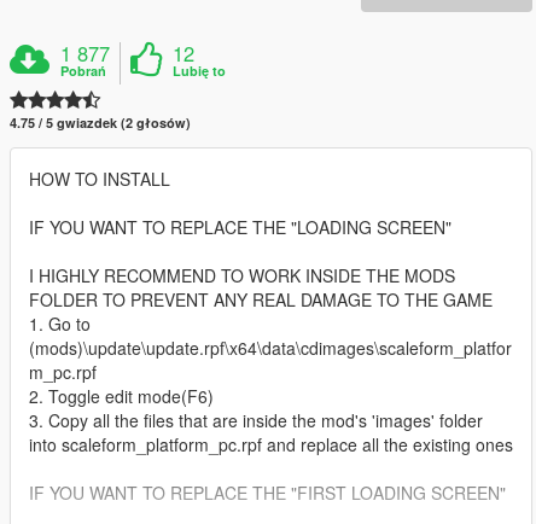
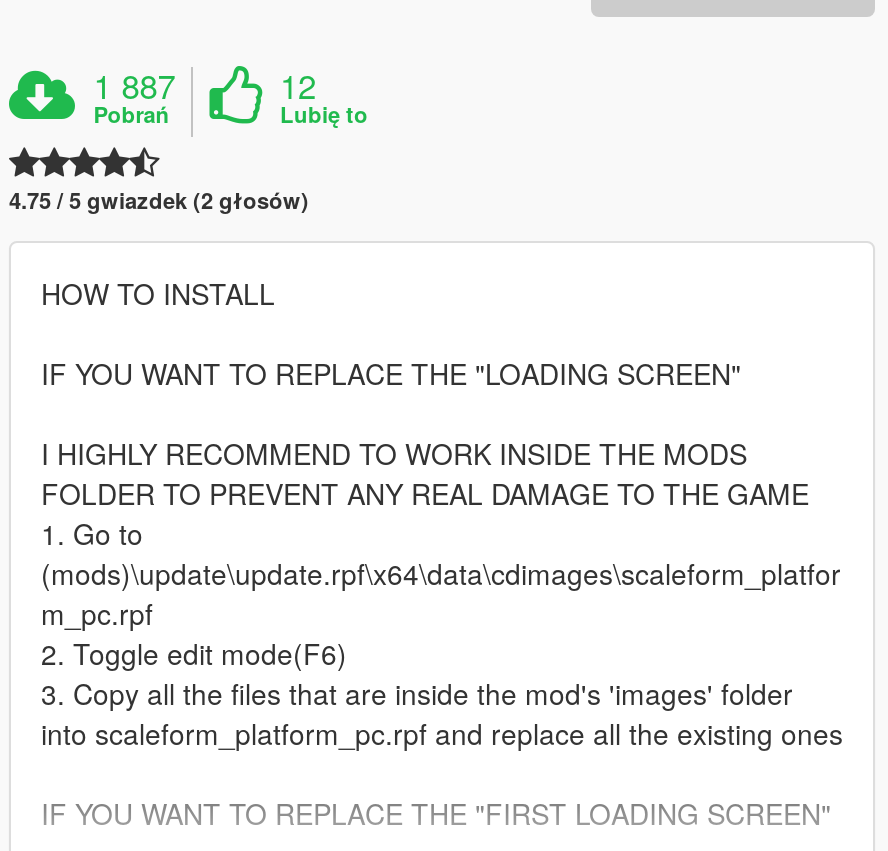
- 1 877
+ 1 887
